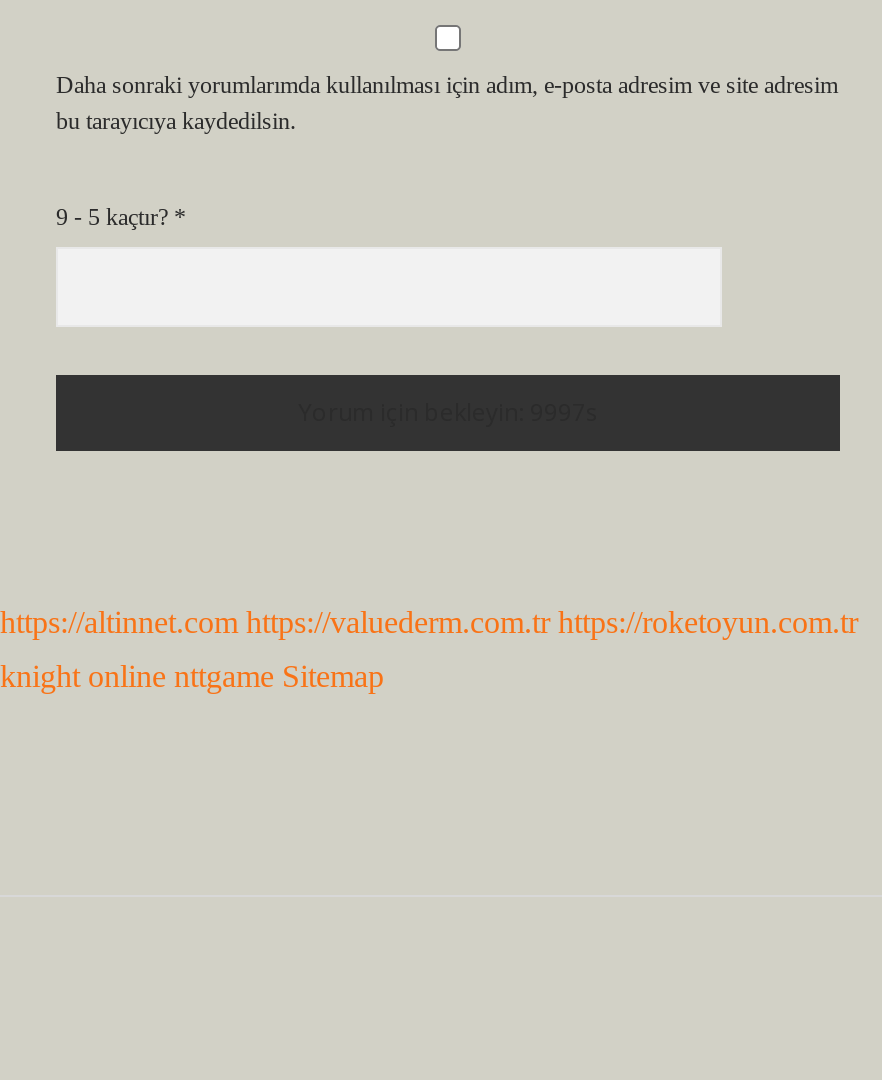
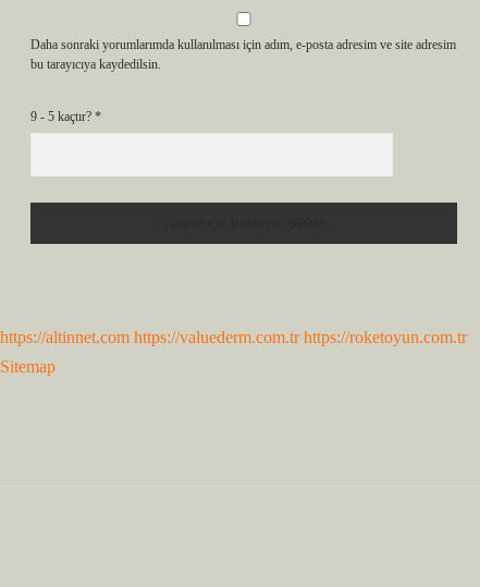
- knight online nttgame Sitemap
+ Sitemap
